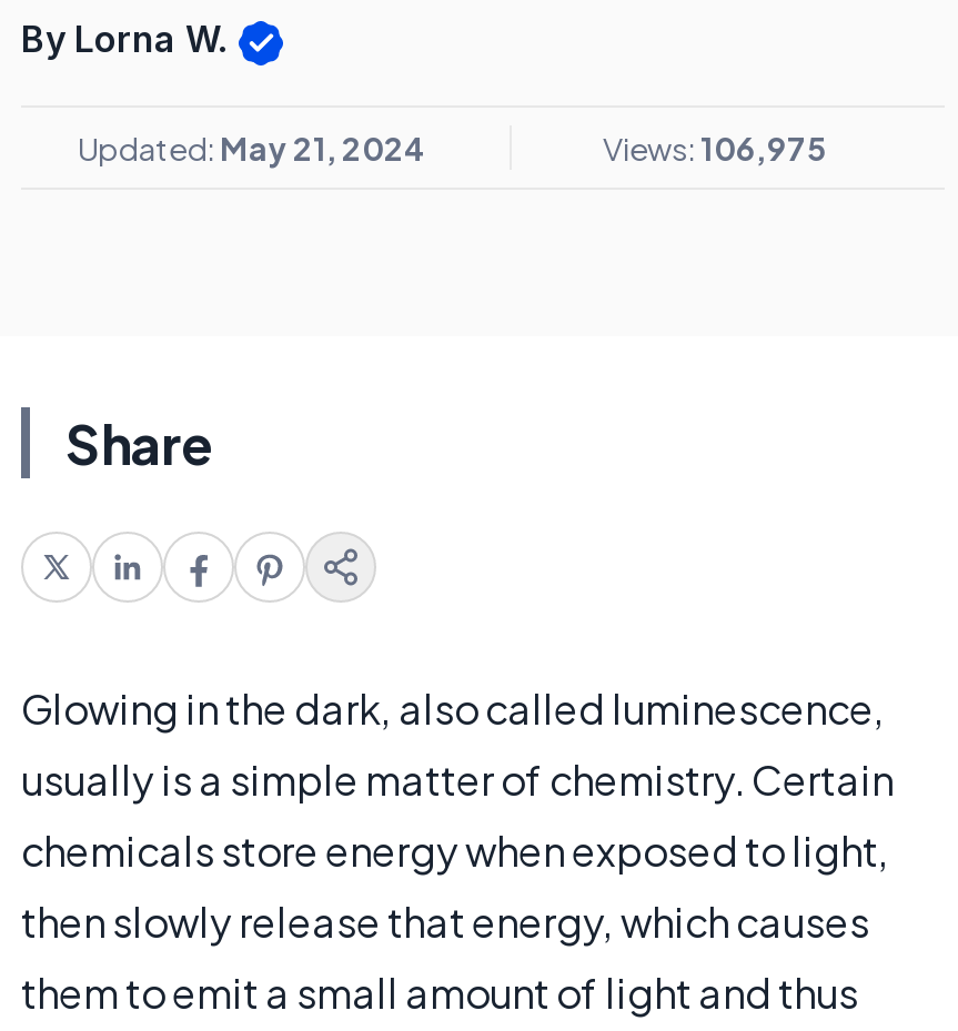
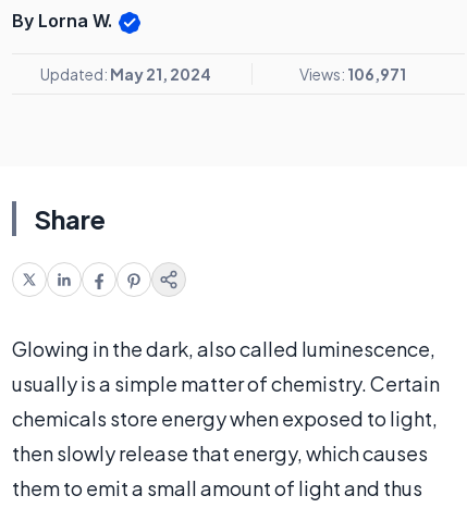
- Views: 106,975
+ Views: 106,971
